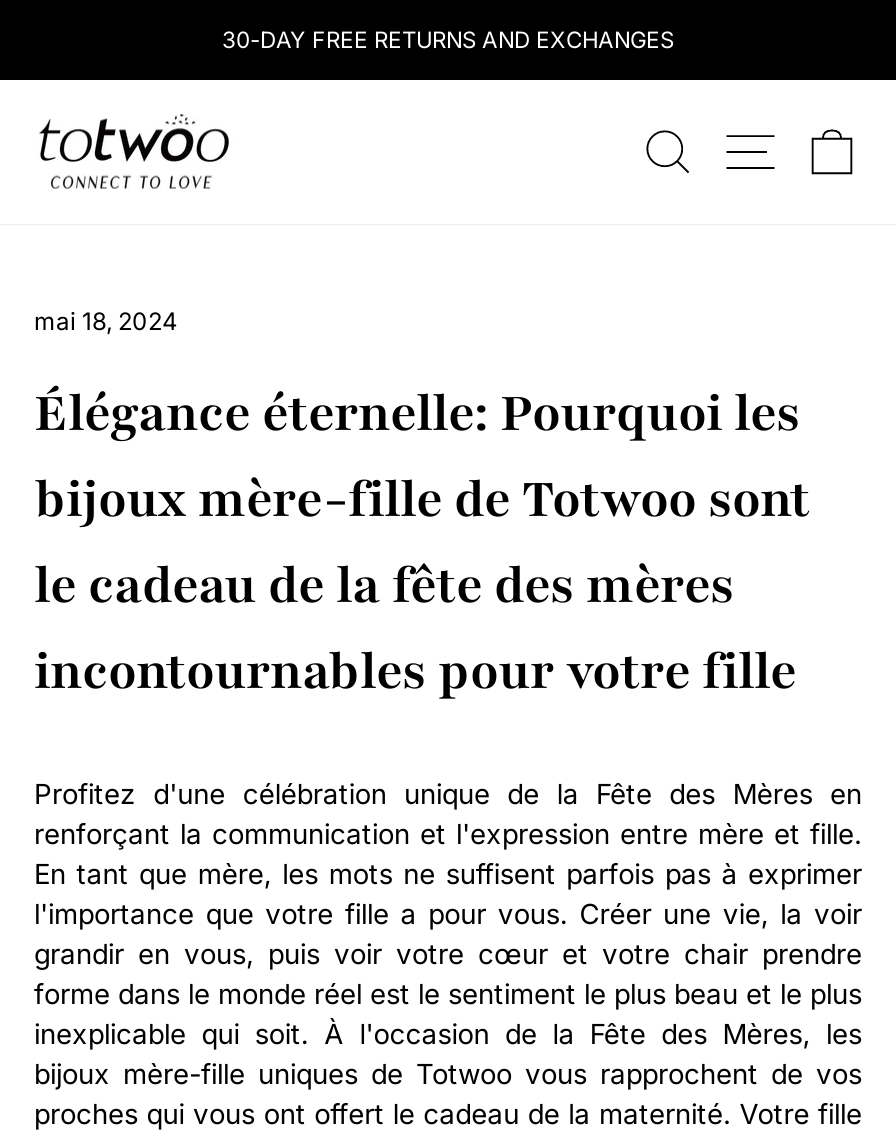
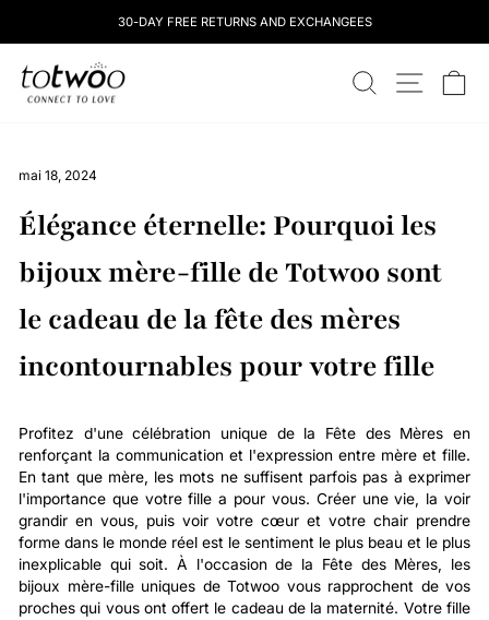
- 30-DAY FREE RETURNS AND EXCHANGES
+ 30-DAY FREE RETURNS AND EXCHANGEES
